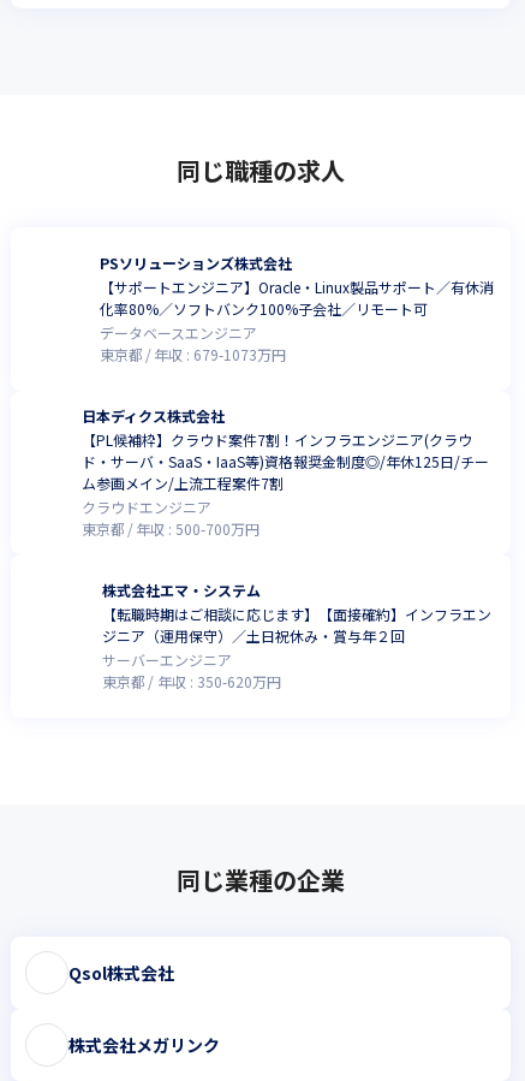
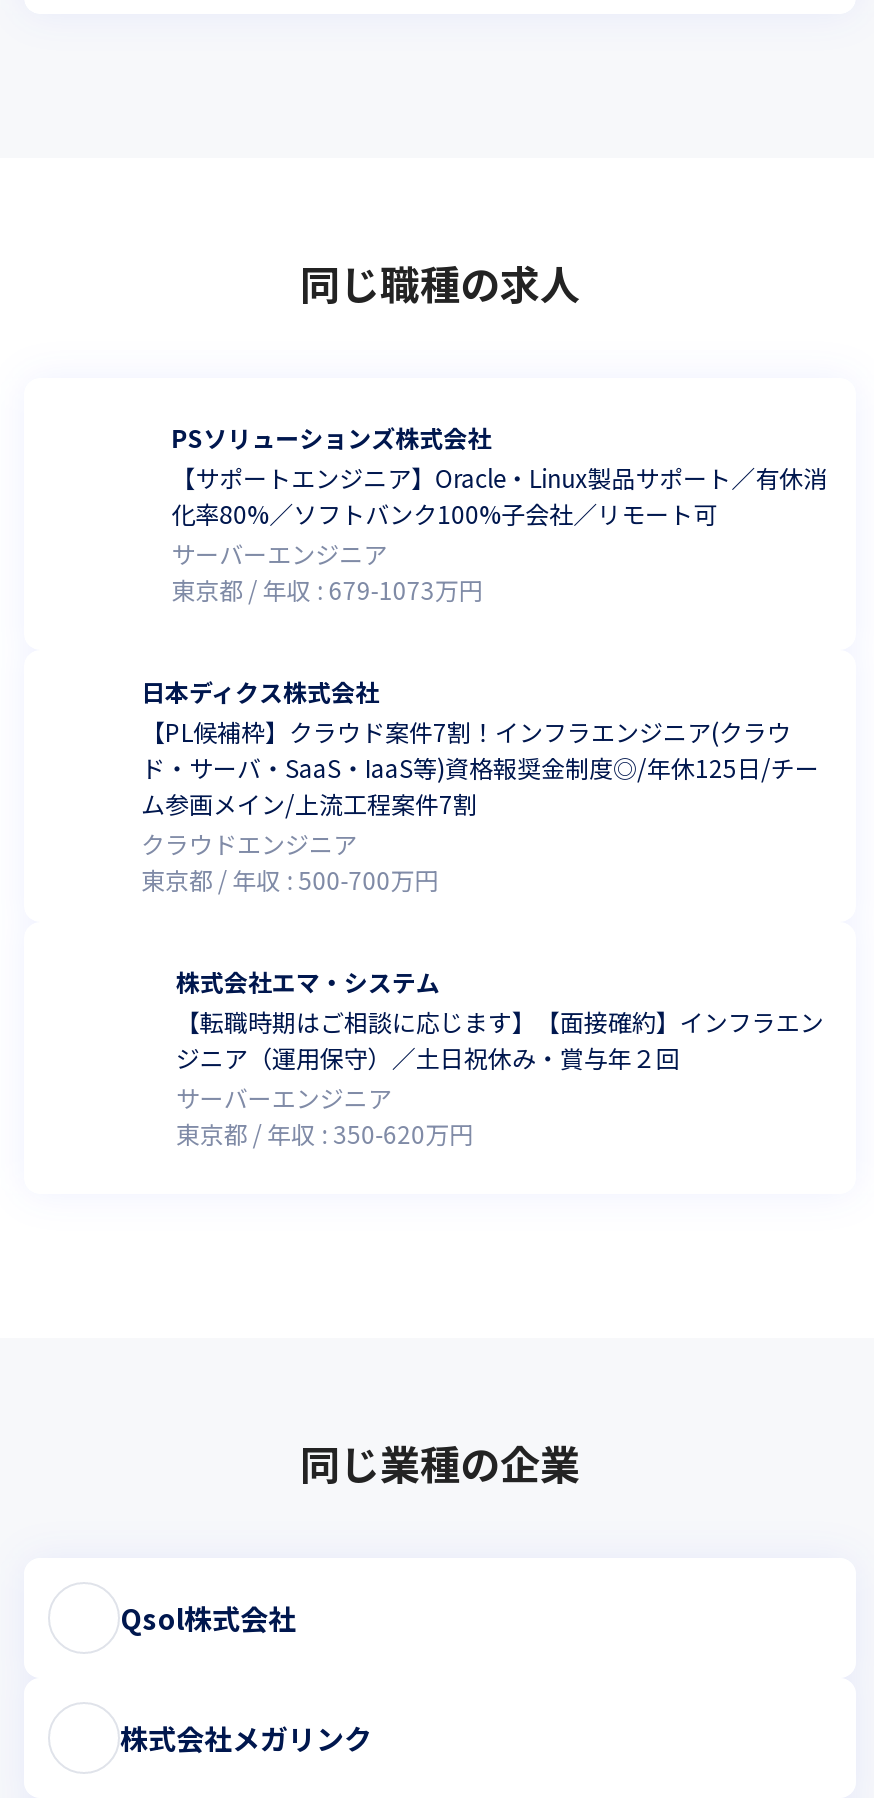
- データベースエンジニア
+ サーバーエンジニア
